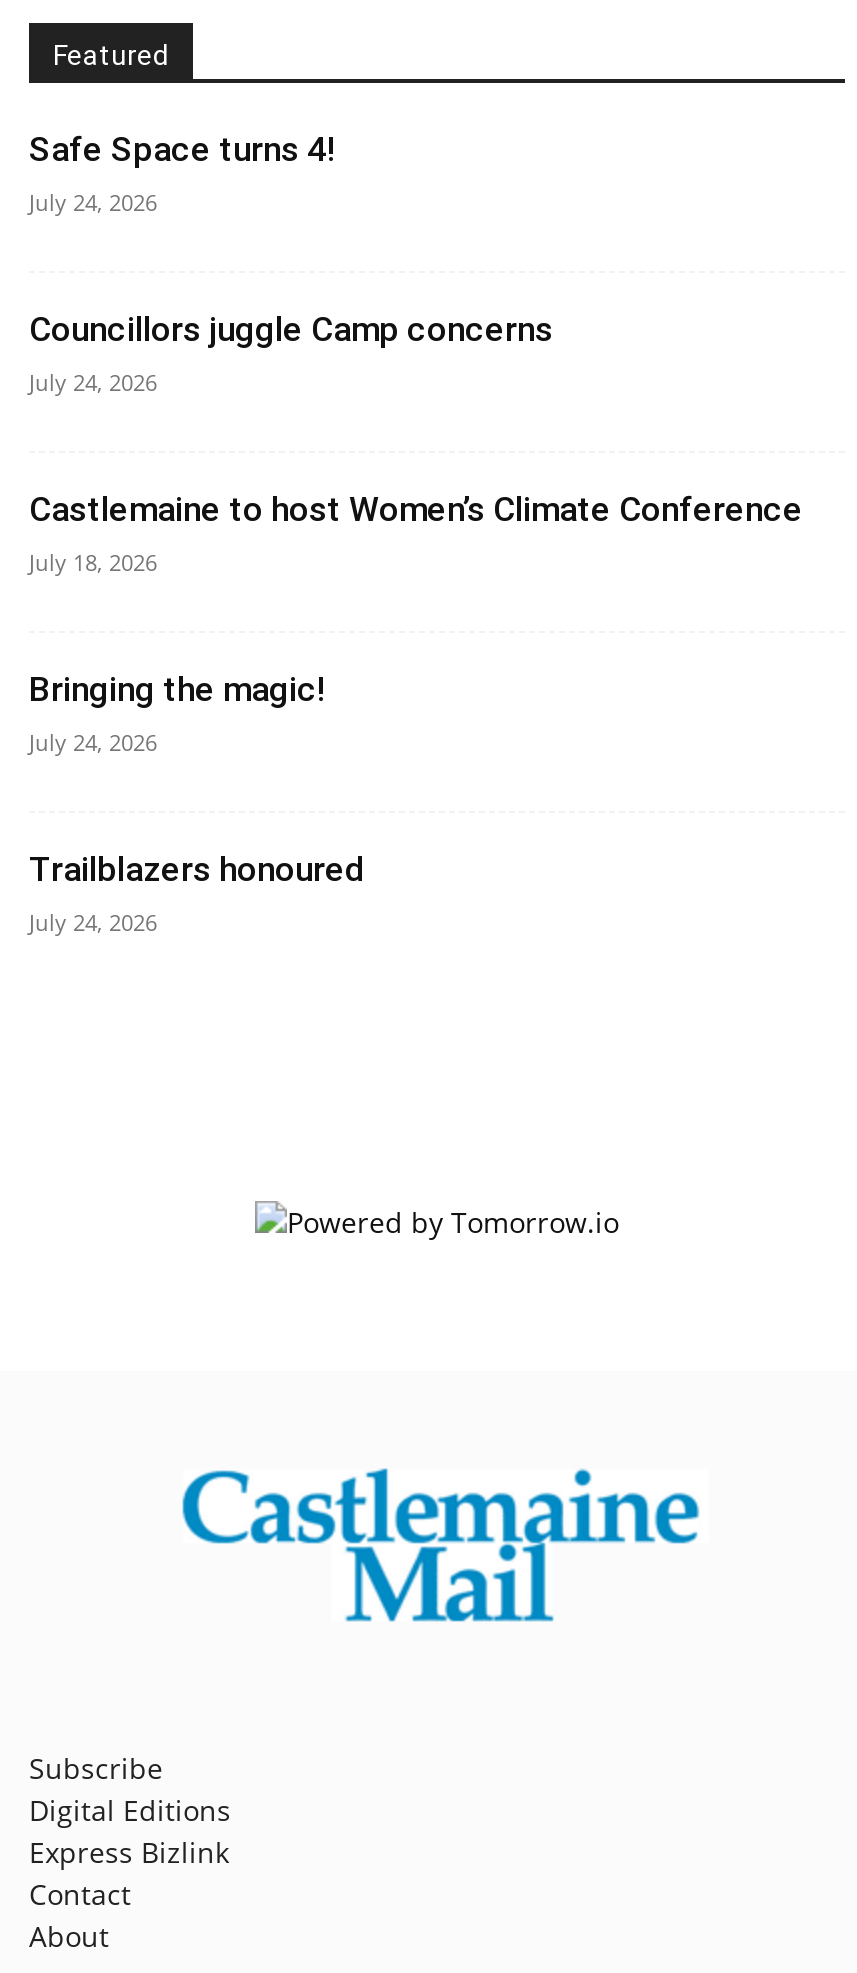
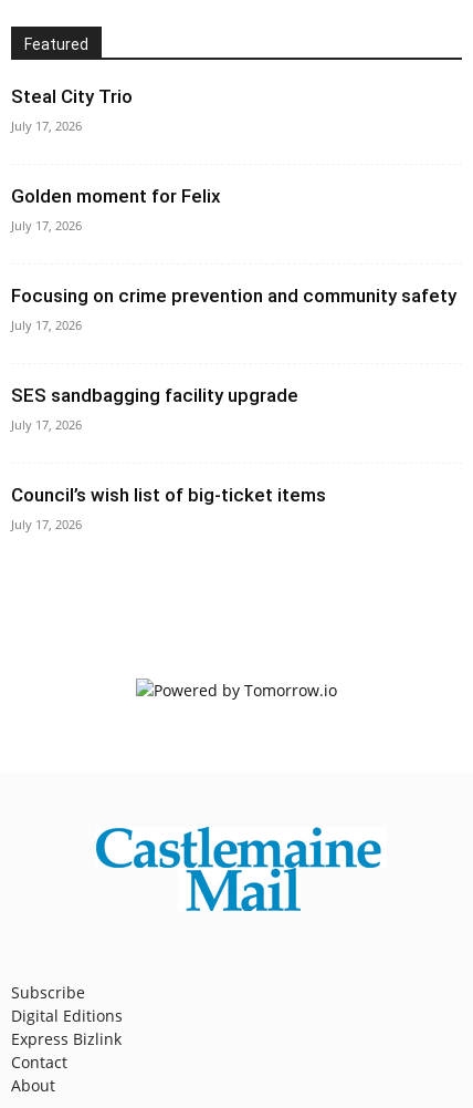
- Safe Space turns 4!
- July 24, 2026
+ Steal City Trio
+ July 17, 2026

- Councillors juggle Camp concerns
- July 24, 2026
+ Golden moment for Felix
+ July 17, 2026

- Castlemaine to host Women’s Climate Conference
- July 18, 2026
+ Focusing on crime prevention and community safety
+ July 17, 2026

- Bringing the magic!
- July 24, 2026
+ SES sandbagging facility upgrade
+ July 17, 2026

- Trailblazers honoured
- July 24, 2026
+ Council’s wish list of big-ticket items
+ July 17, 2026
